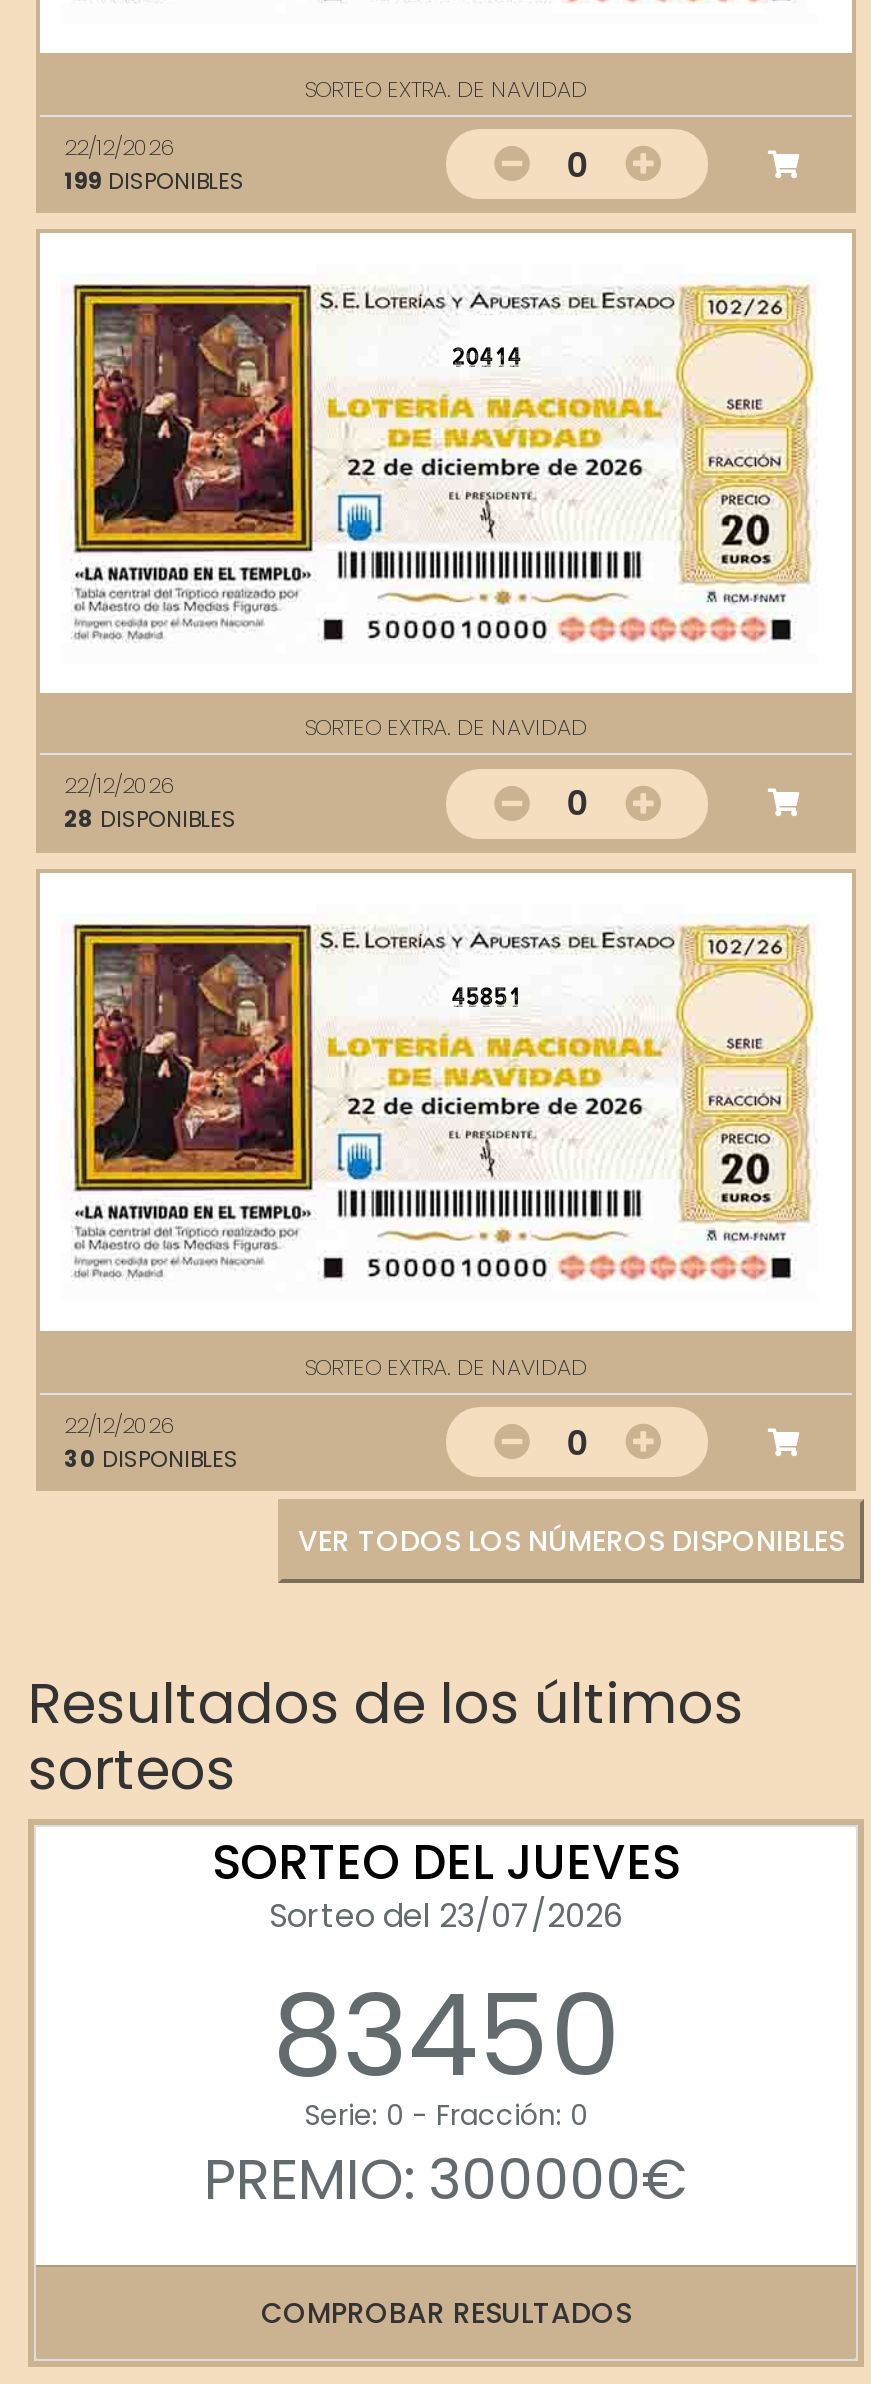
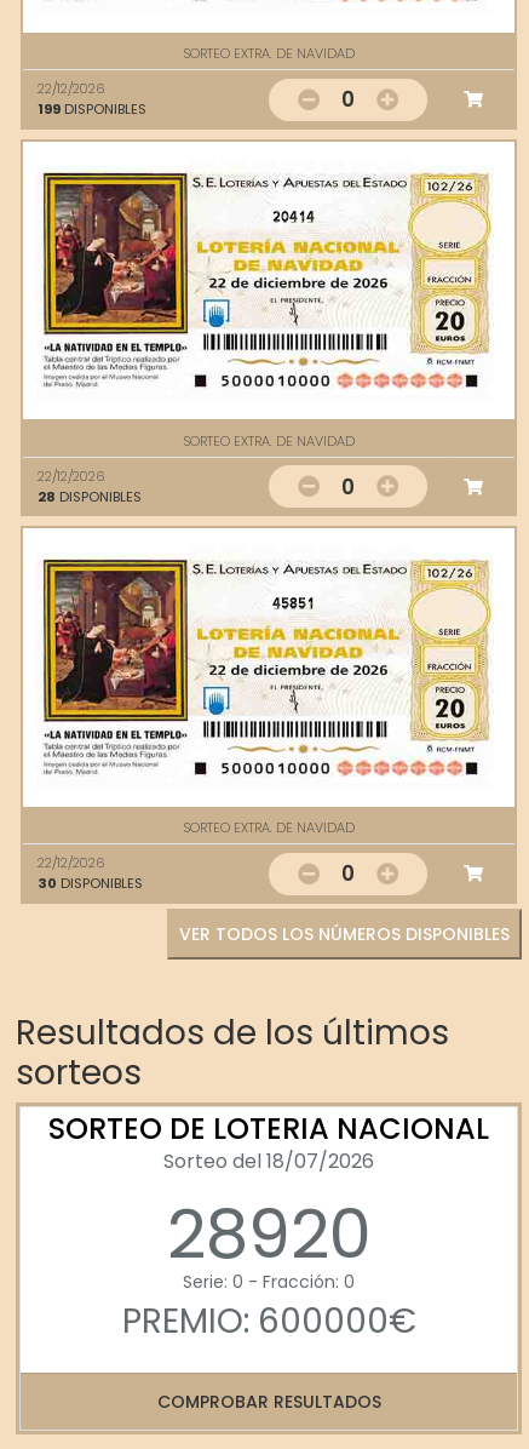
- SORTEO DEL JUEVES
- Sorteo del 23/07/2026
- 83450
+ SORTEO DE LOTERIA NACIONAL
+ Sorteo del 18/07/2026
+ 28920

- PREMIO: 300000€
+ PREMIO: 600000€
